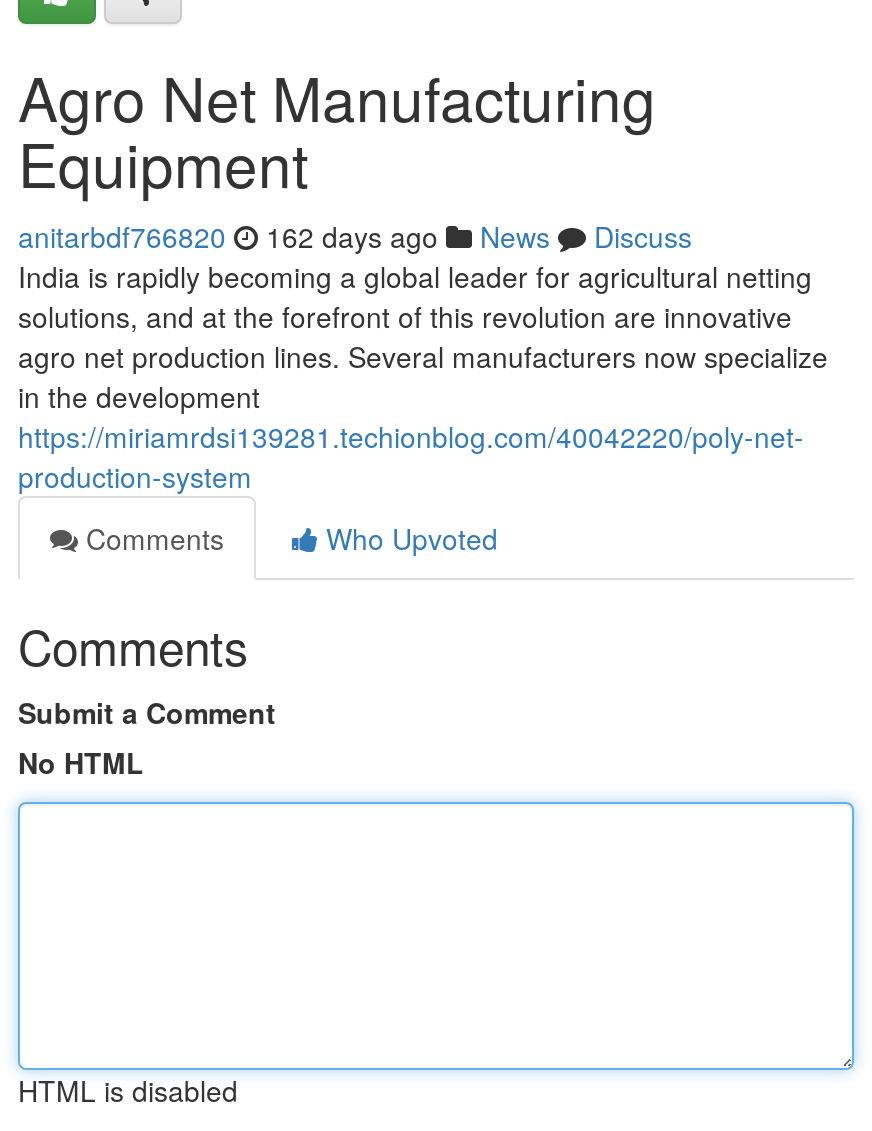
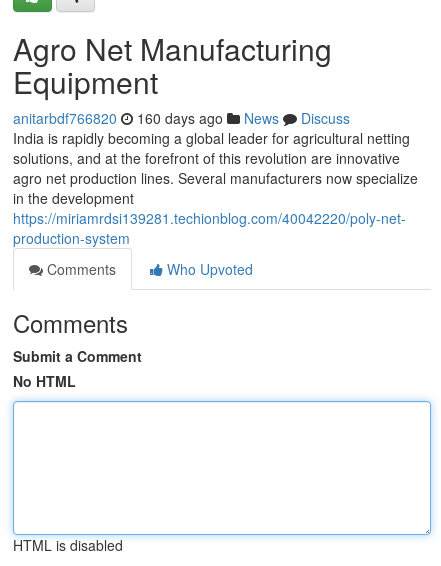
- anitarbdf766820 162 days ago News Discuss
+ anitarbdf766820 160 days ago News Discuss
